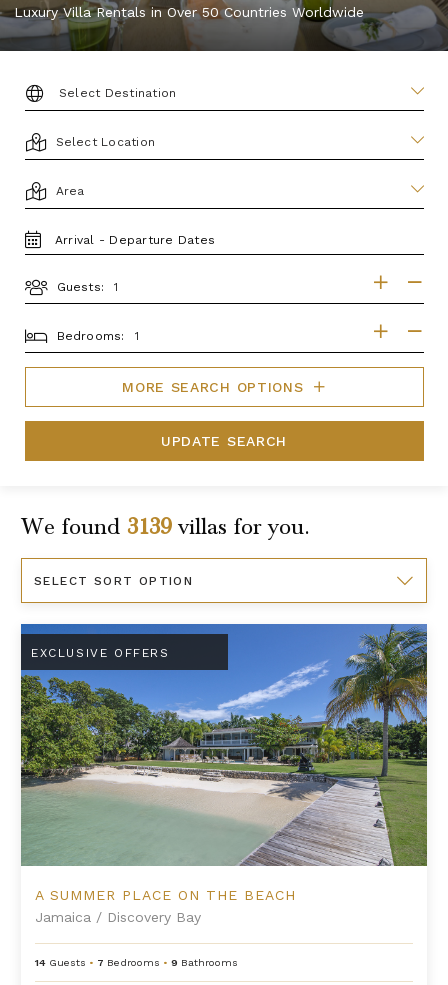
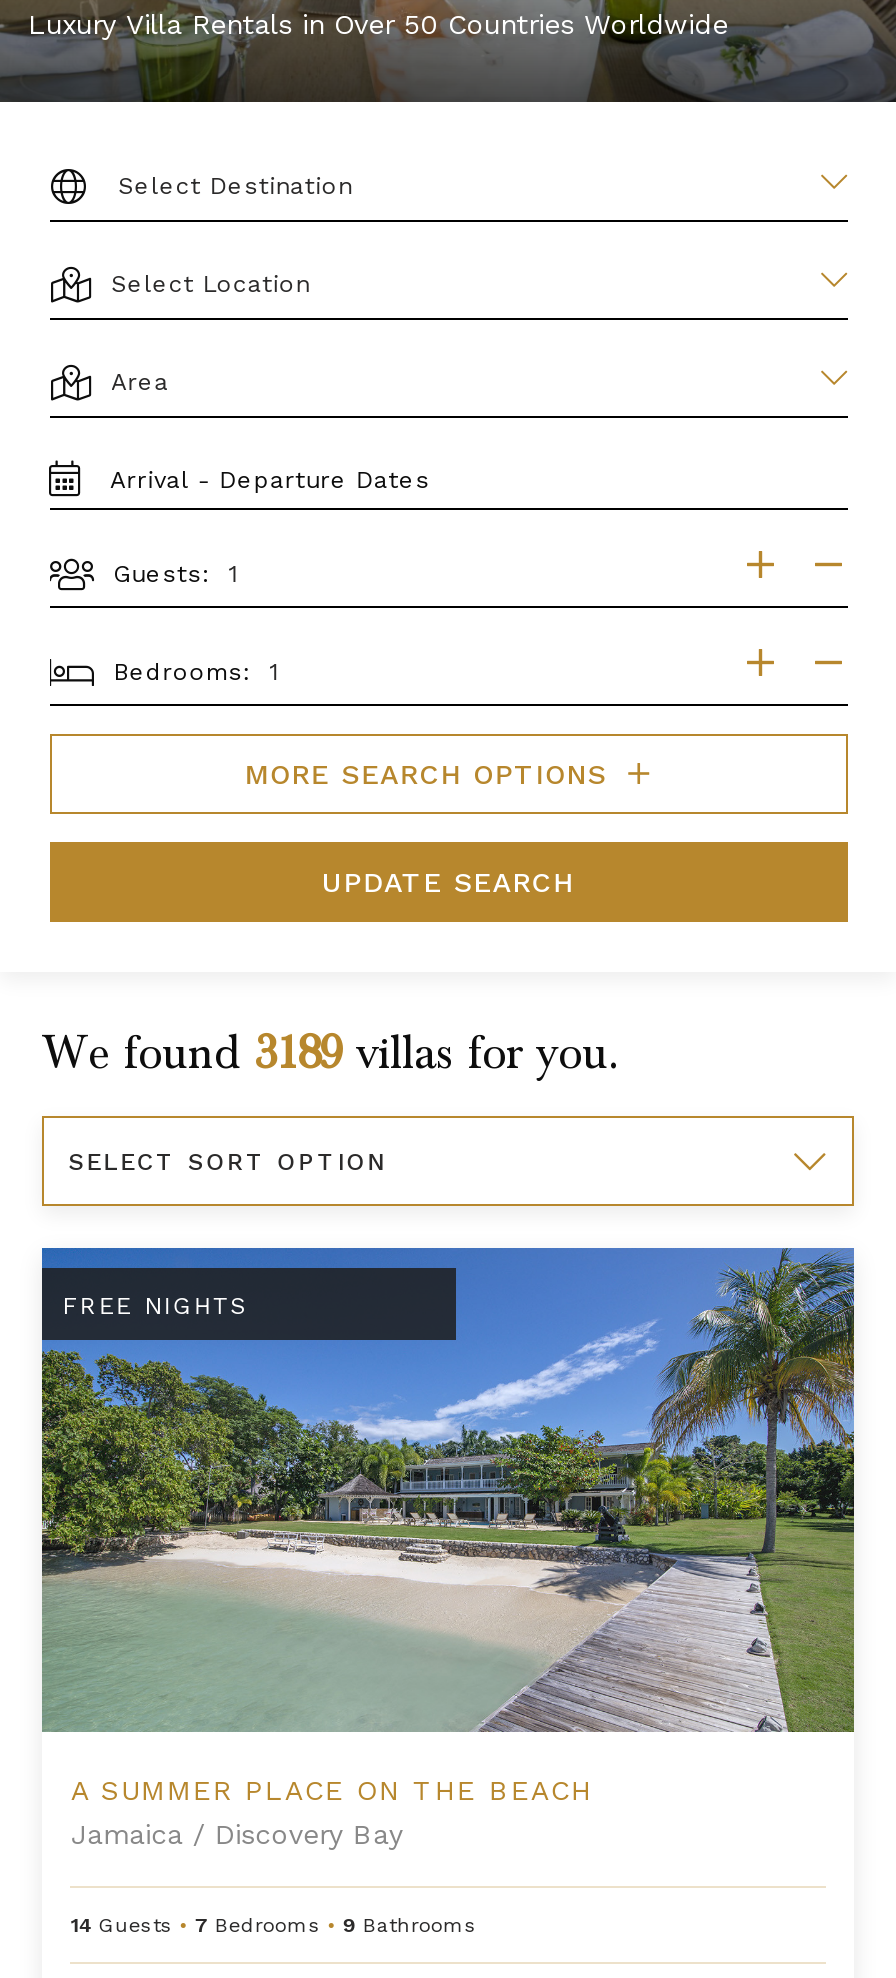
- We found 3139 villas for you.
+ We found 3189 villas for you.

- EXCLUSIVE OFFERS
+ FREE NIGHTS
